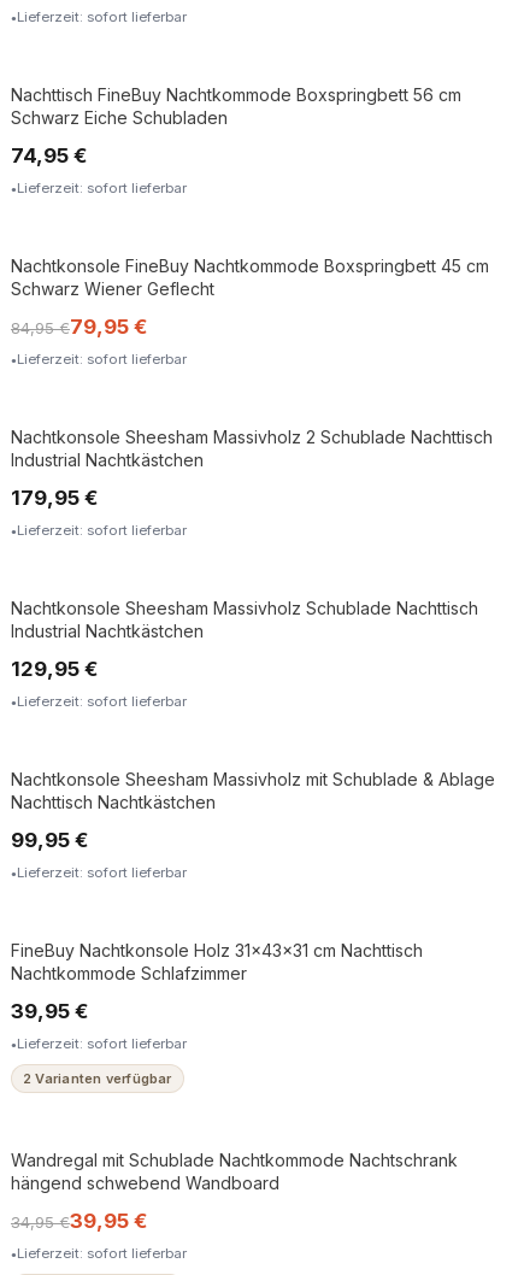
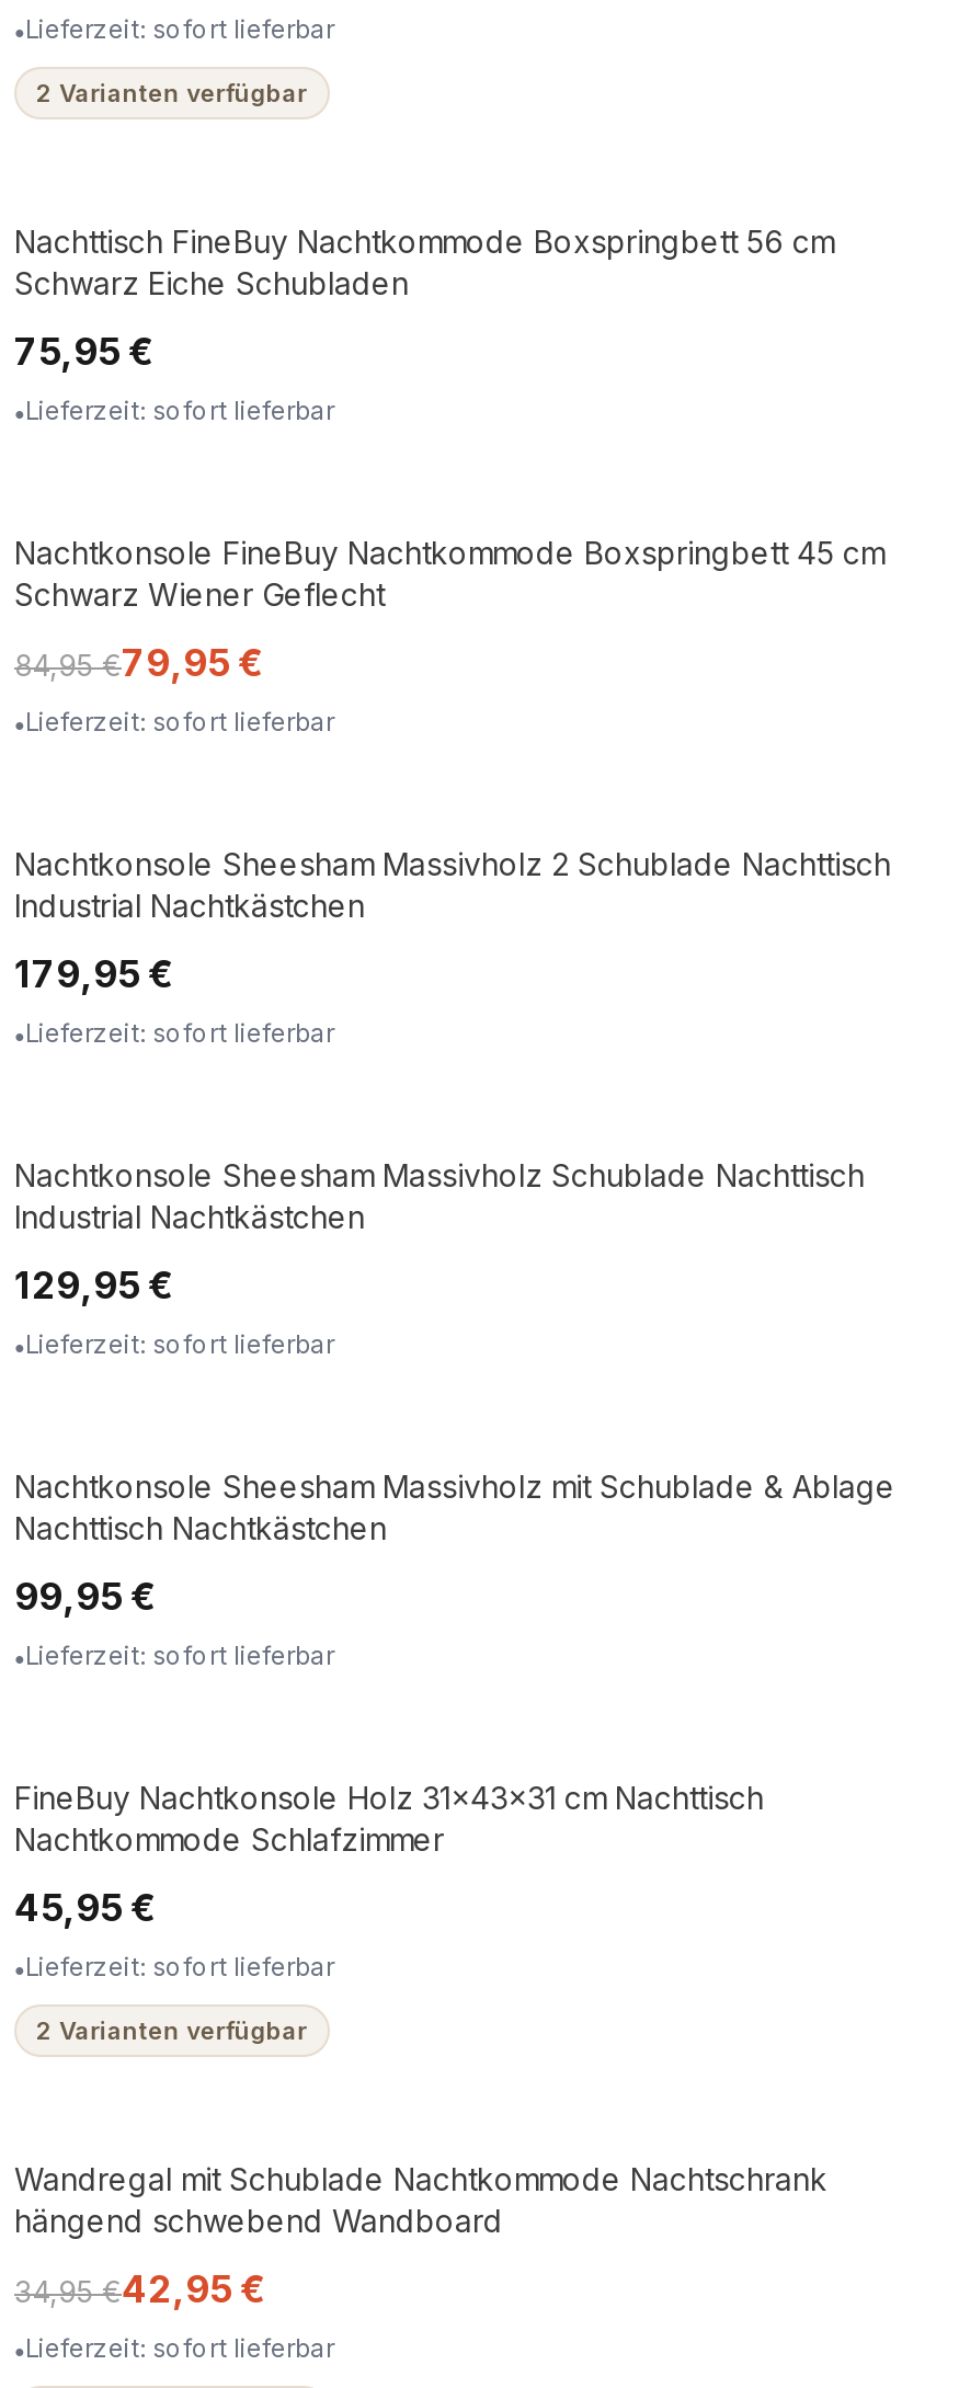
+ 2 Varianten verfügbar

- 74,95 €
+ 75,95 €

- 39,95 €
+ 45,95 €

- 34,95 €39,95 €
+ 34,95 €42,95 €
